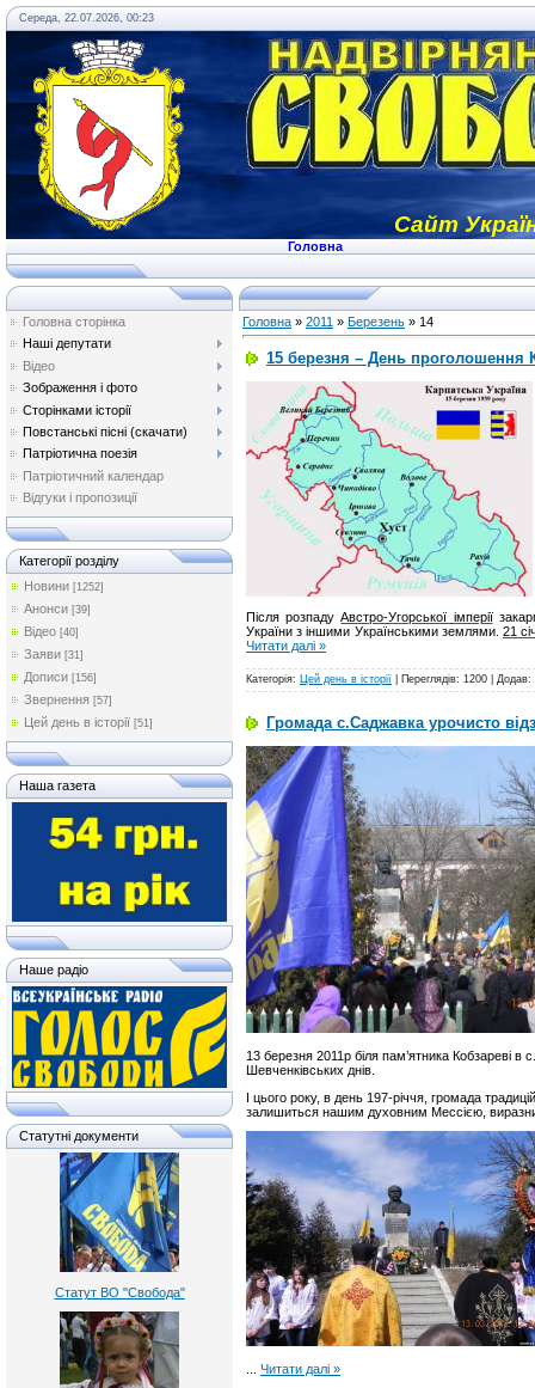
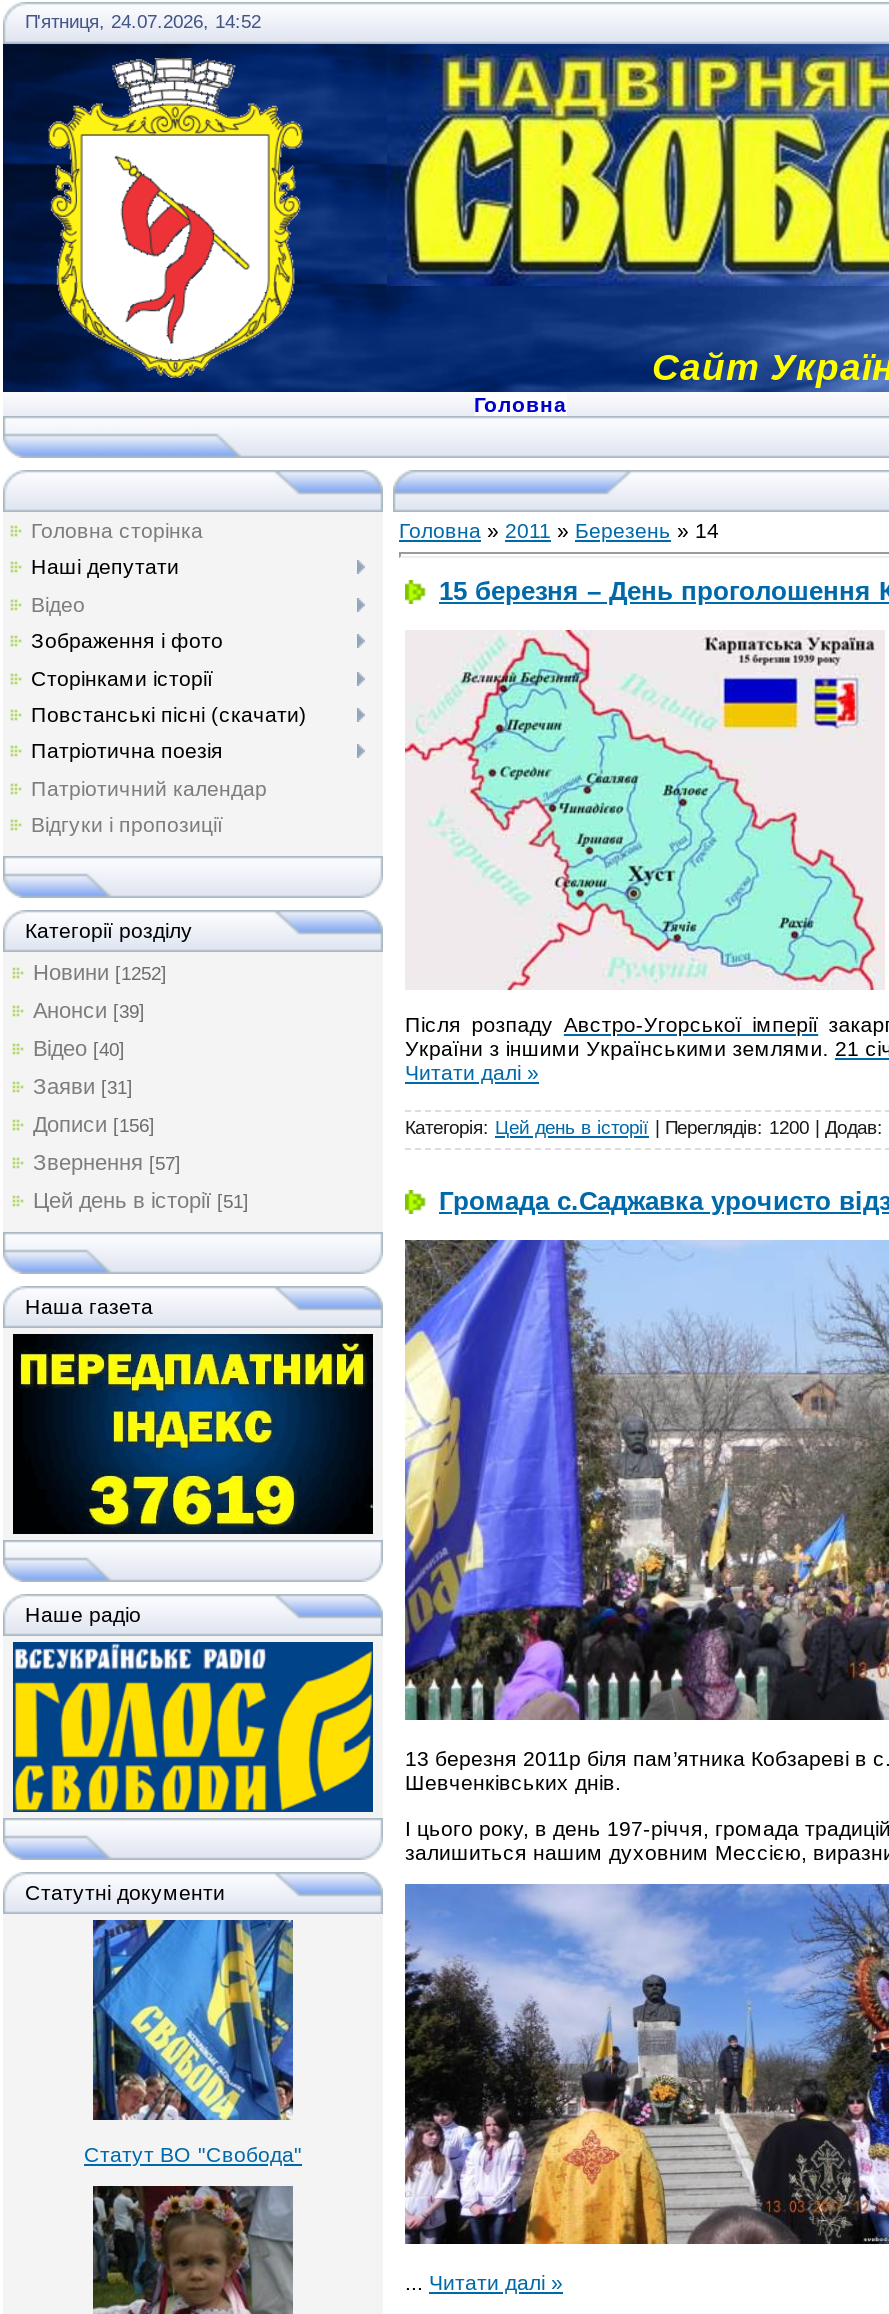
- Середа, 22.07.2026, 00:23
+ П'ятниця, 24.07.2026, 14:52

- [image]
+ [image]
